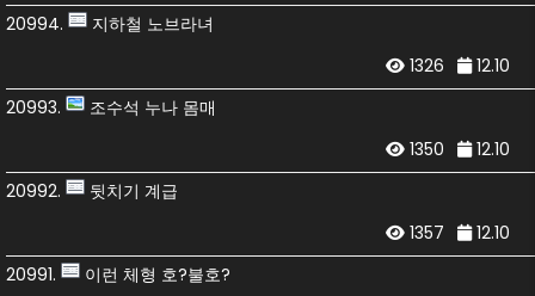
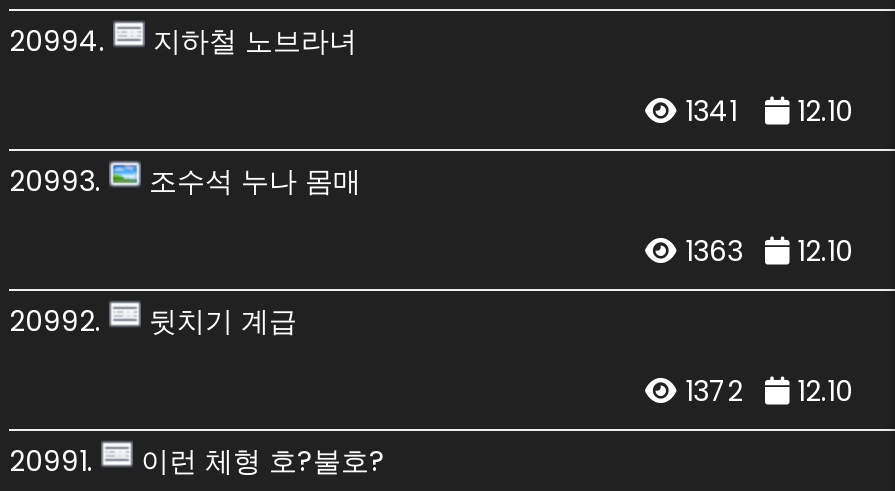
- 1326 12.10
+ 1341 12.10

- 1350 12.10
+ 1363 12.10

- 1357 12.10
+ 1372 12.10
